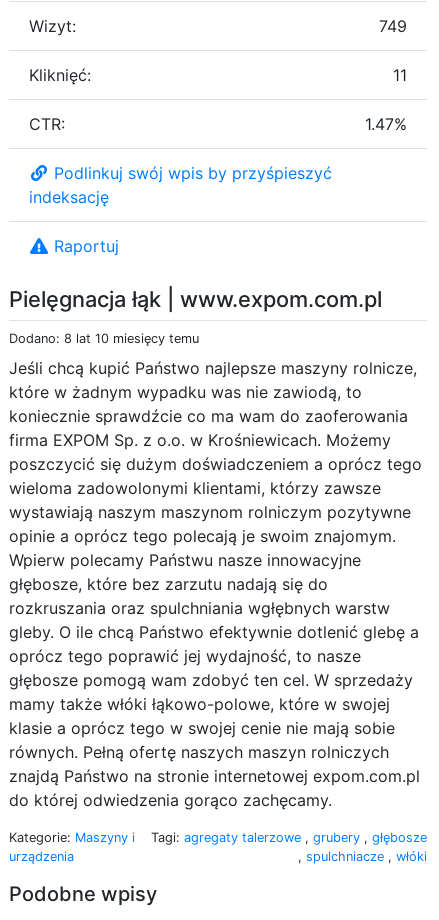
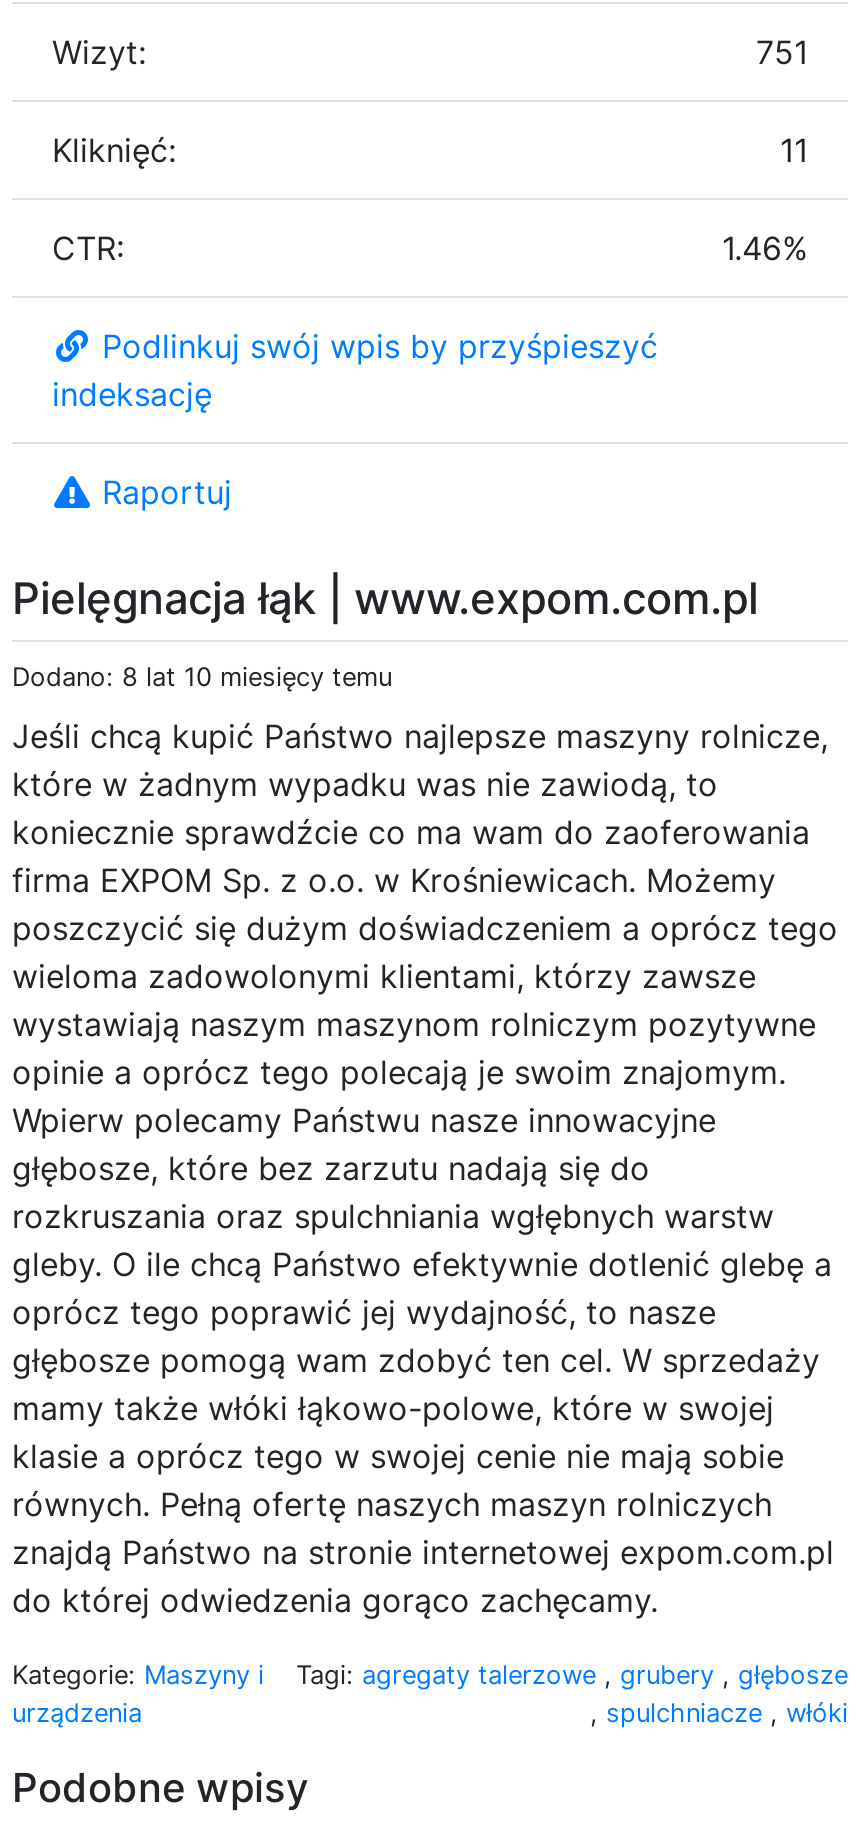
- 749
+ 751

- 1.47%
+ 1.46%
